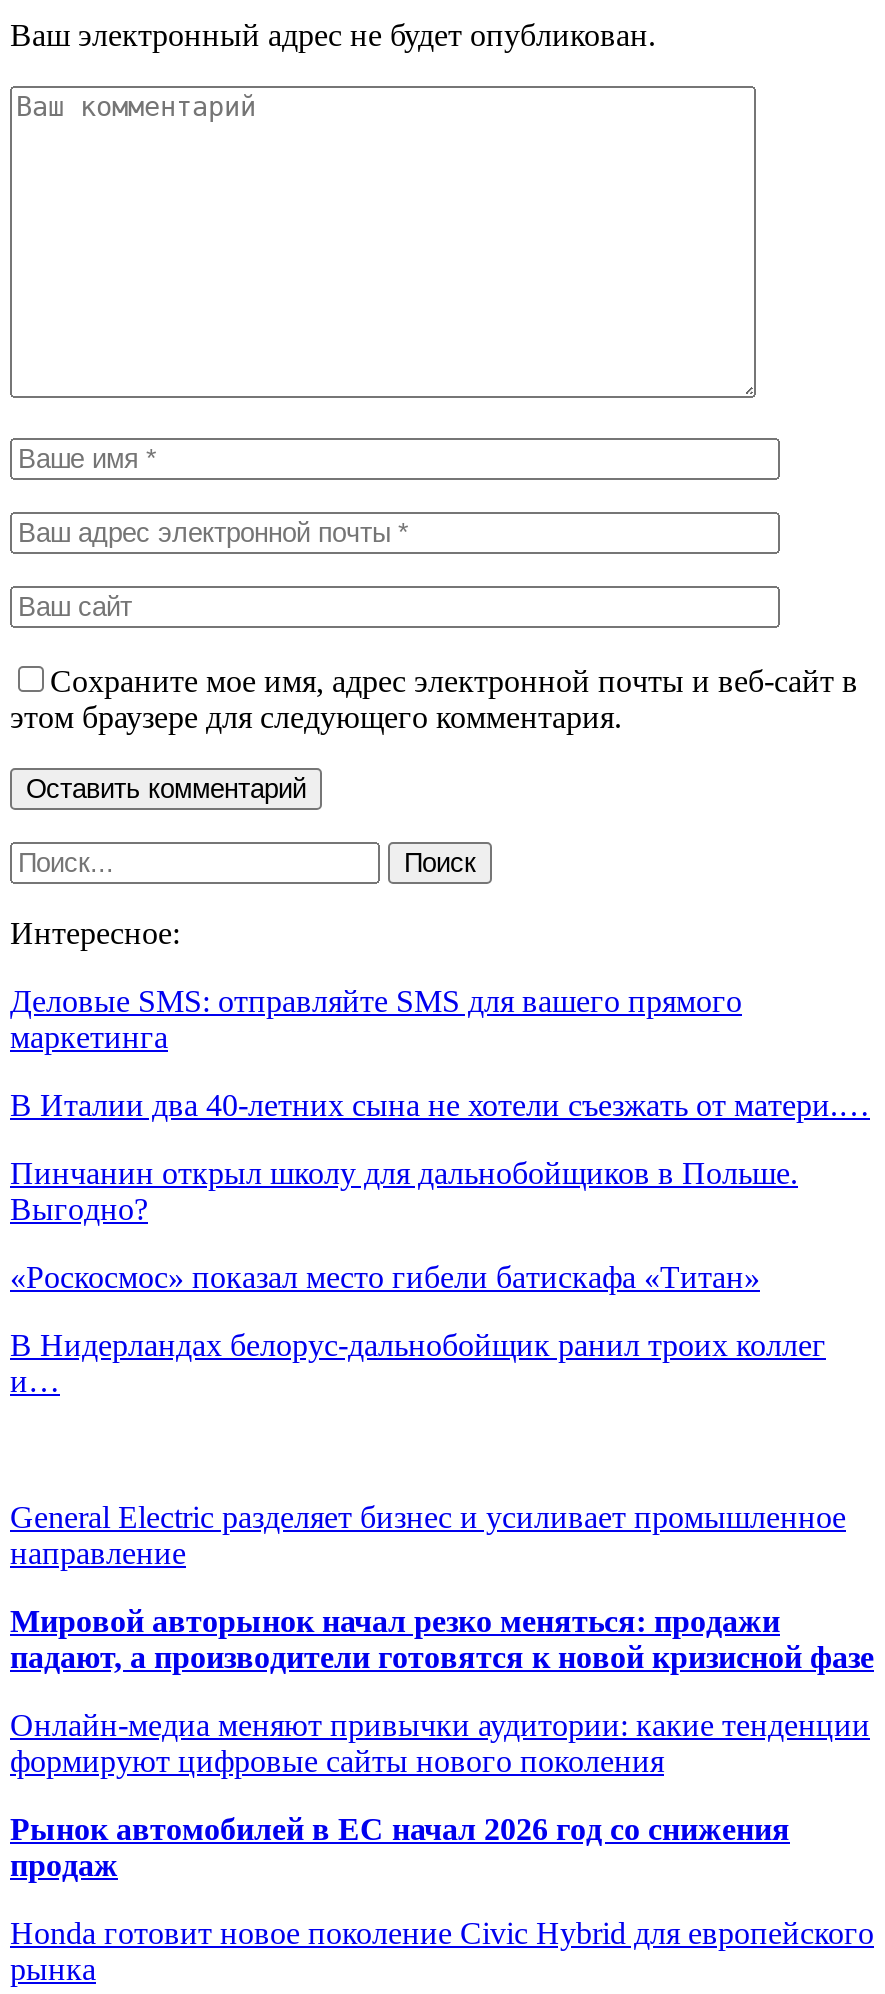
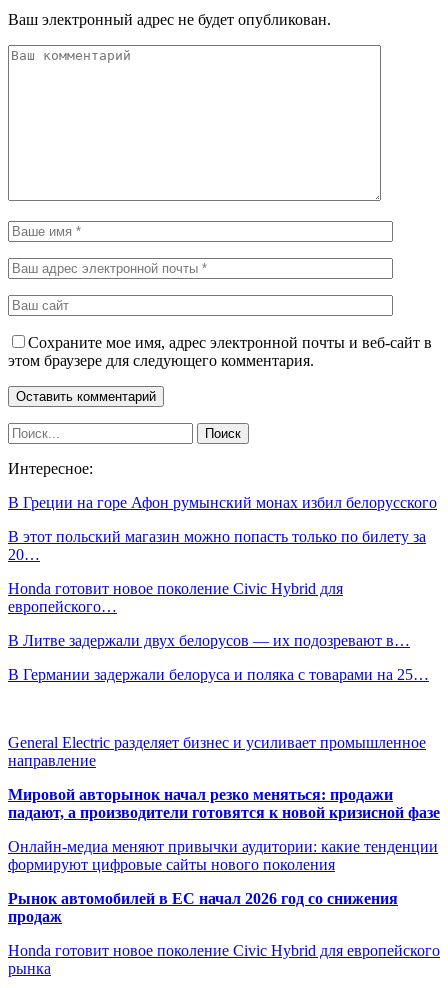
- Деловые SMS: отправляйте SMS для вашего прямого
- маркетинга
+ В Греции на горе Афон румынский монах избил белорусского

- В Италии два 40-летних сына не хотели съезжать от матери.…
+ В этот польский магазин можно попасть только по билету за
+ 20…

- Пинчанин открыл школу для дальнобойщиков в Польше.
- Выгодно?
+ Honda готовит новое поколение Civic Hybrid для
+ европейского…

- «Роскосмос» показал место гибели батискафа «Титан»
+ В Литве задержали двух белорусов — их подозревают в…

- В Нидерландах белорус-дальнобойщик ранил троих коллег
- и…
+ В Германии задержали белоруса и поляка с товарами на 25…
